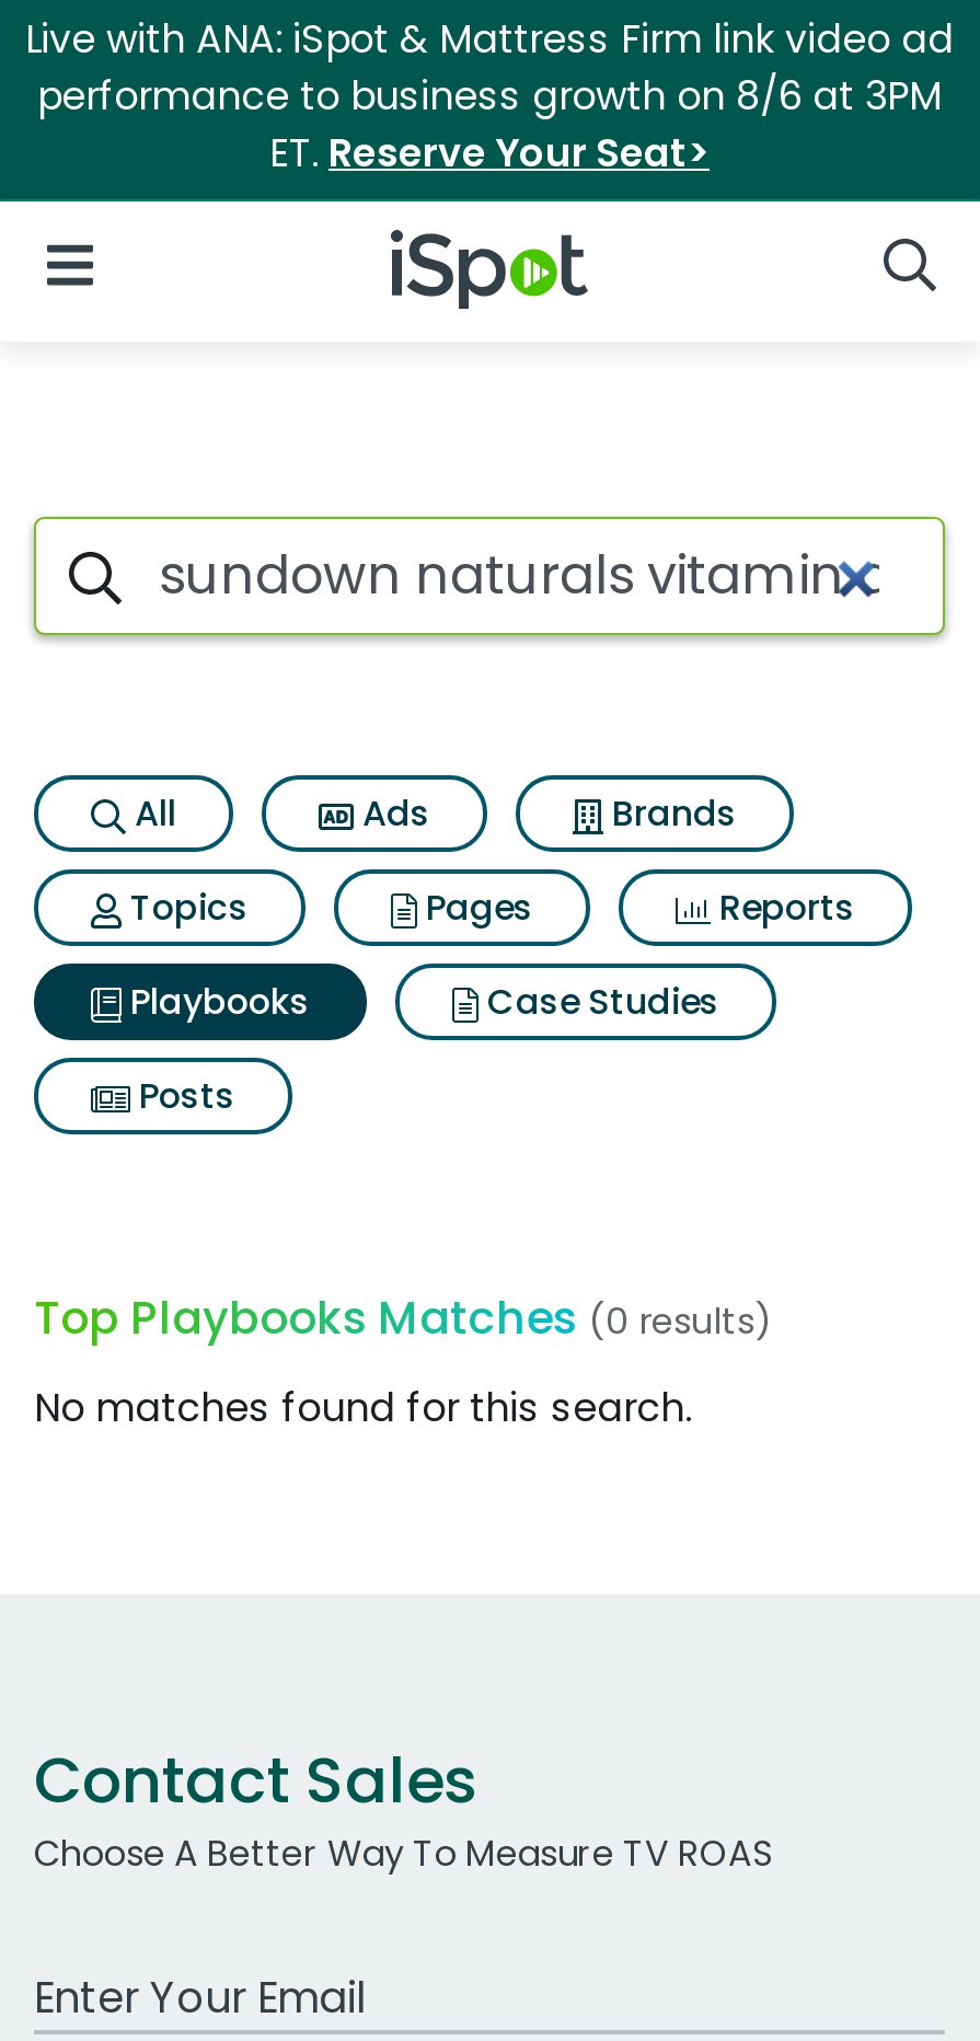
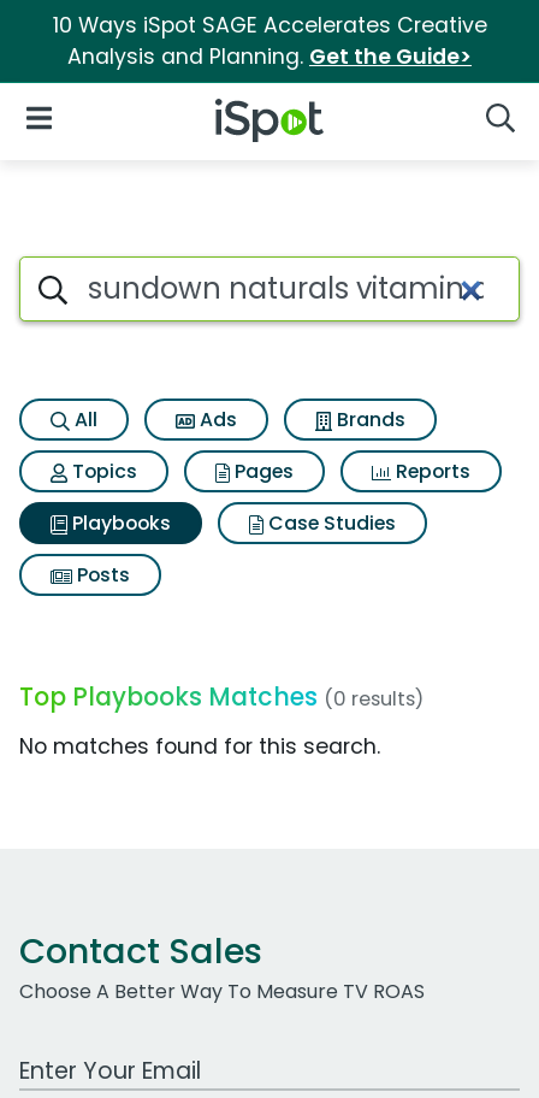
- Live with ANA: iSpot & Mattress Firm link video ad
- performance to business growth on 8/6 at 3PM
- ET. Reserve Your Seat>
+ 10 Ways iSpot SAGE Accelerates Creative
+ Analysis and Planning. Get the Guide>
